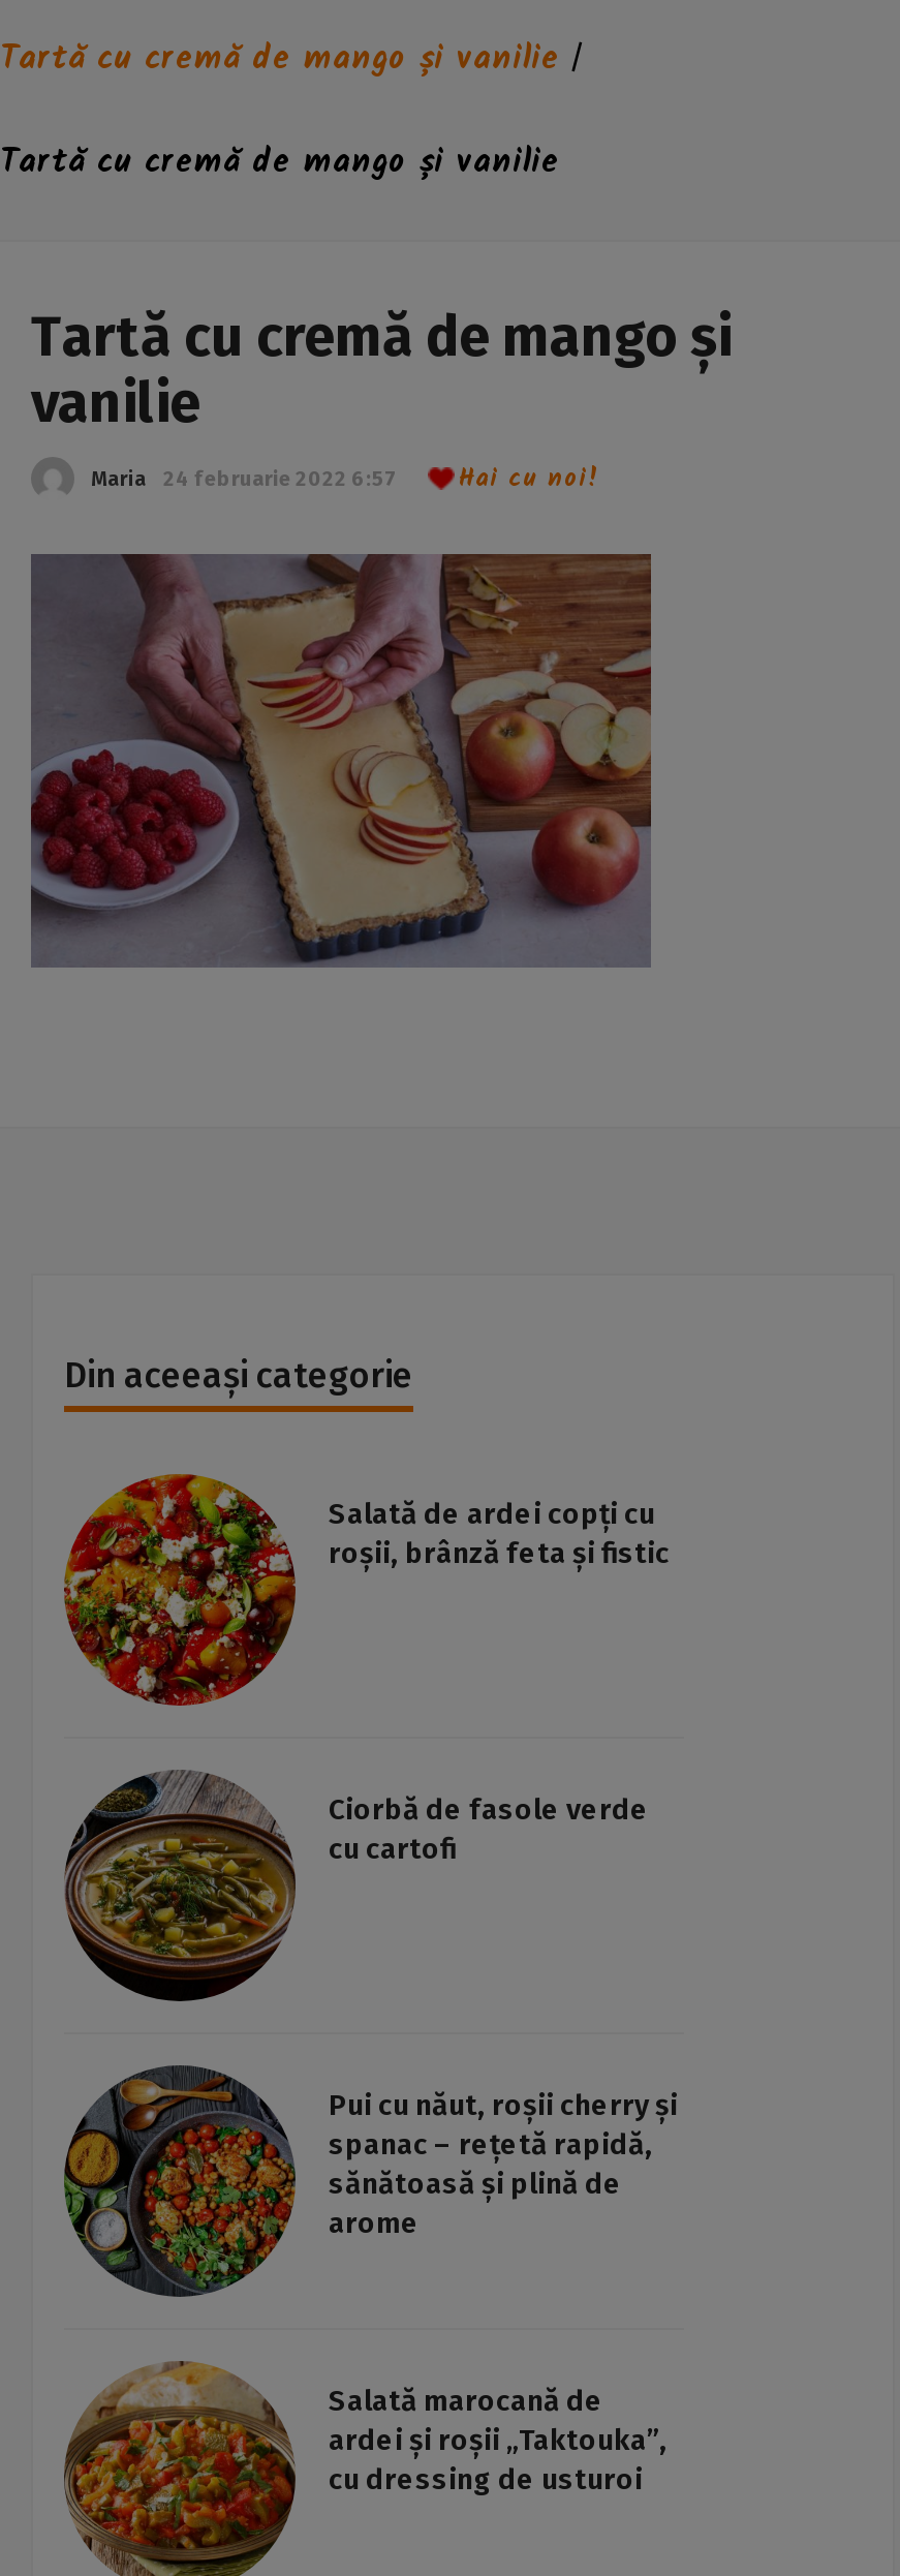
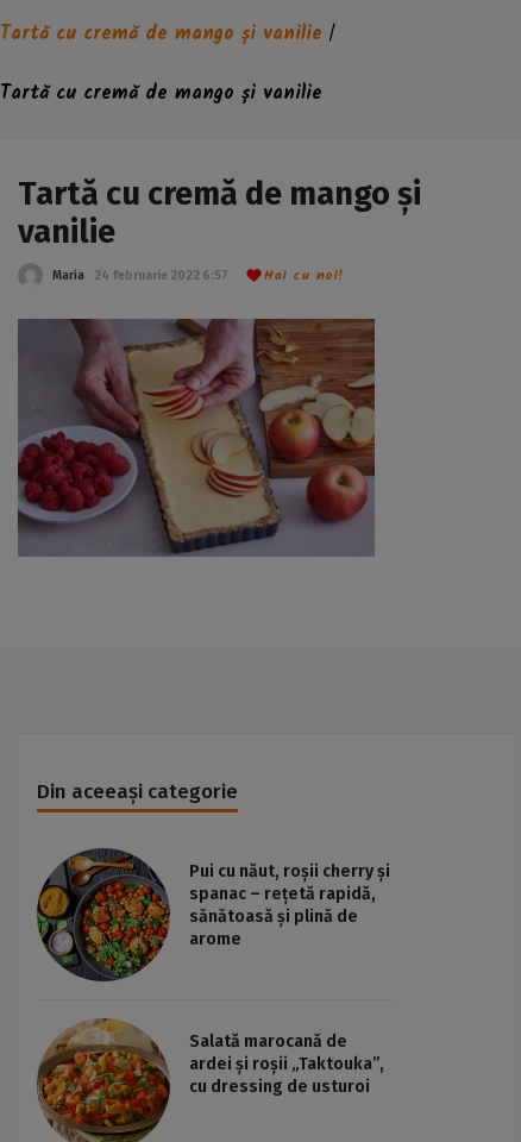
- [image]
- Salată de ardei copți cu
- roșii, brânză feta și fistic

- [image]
- Ciorbă de fasole verde
- cu cartofi
